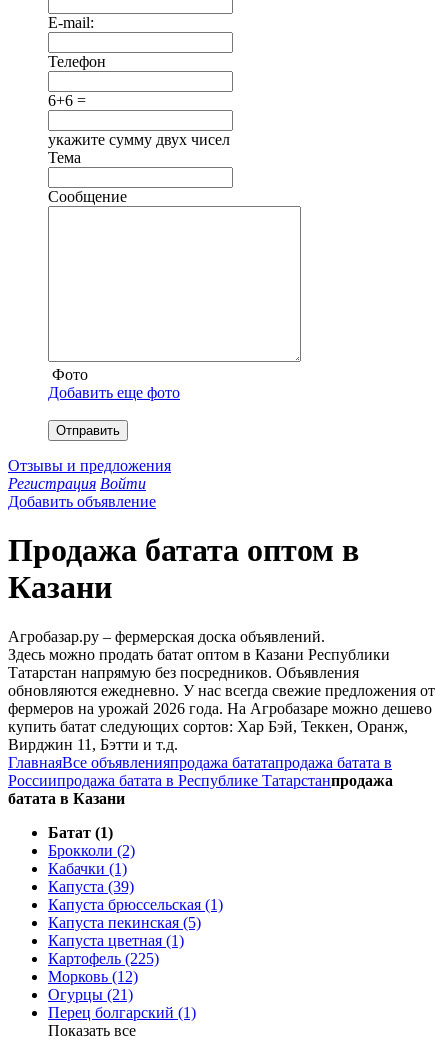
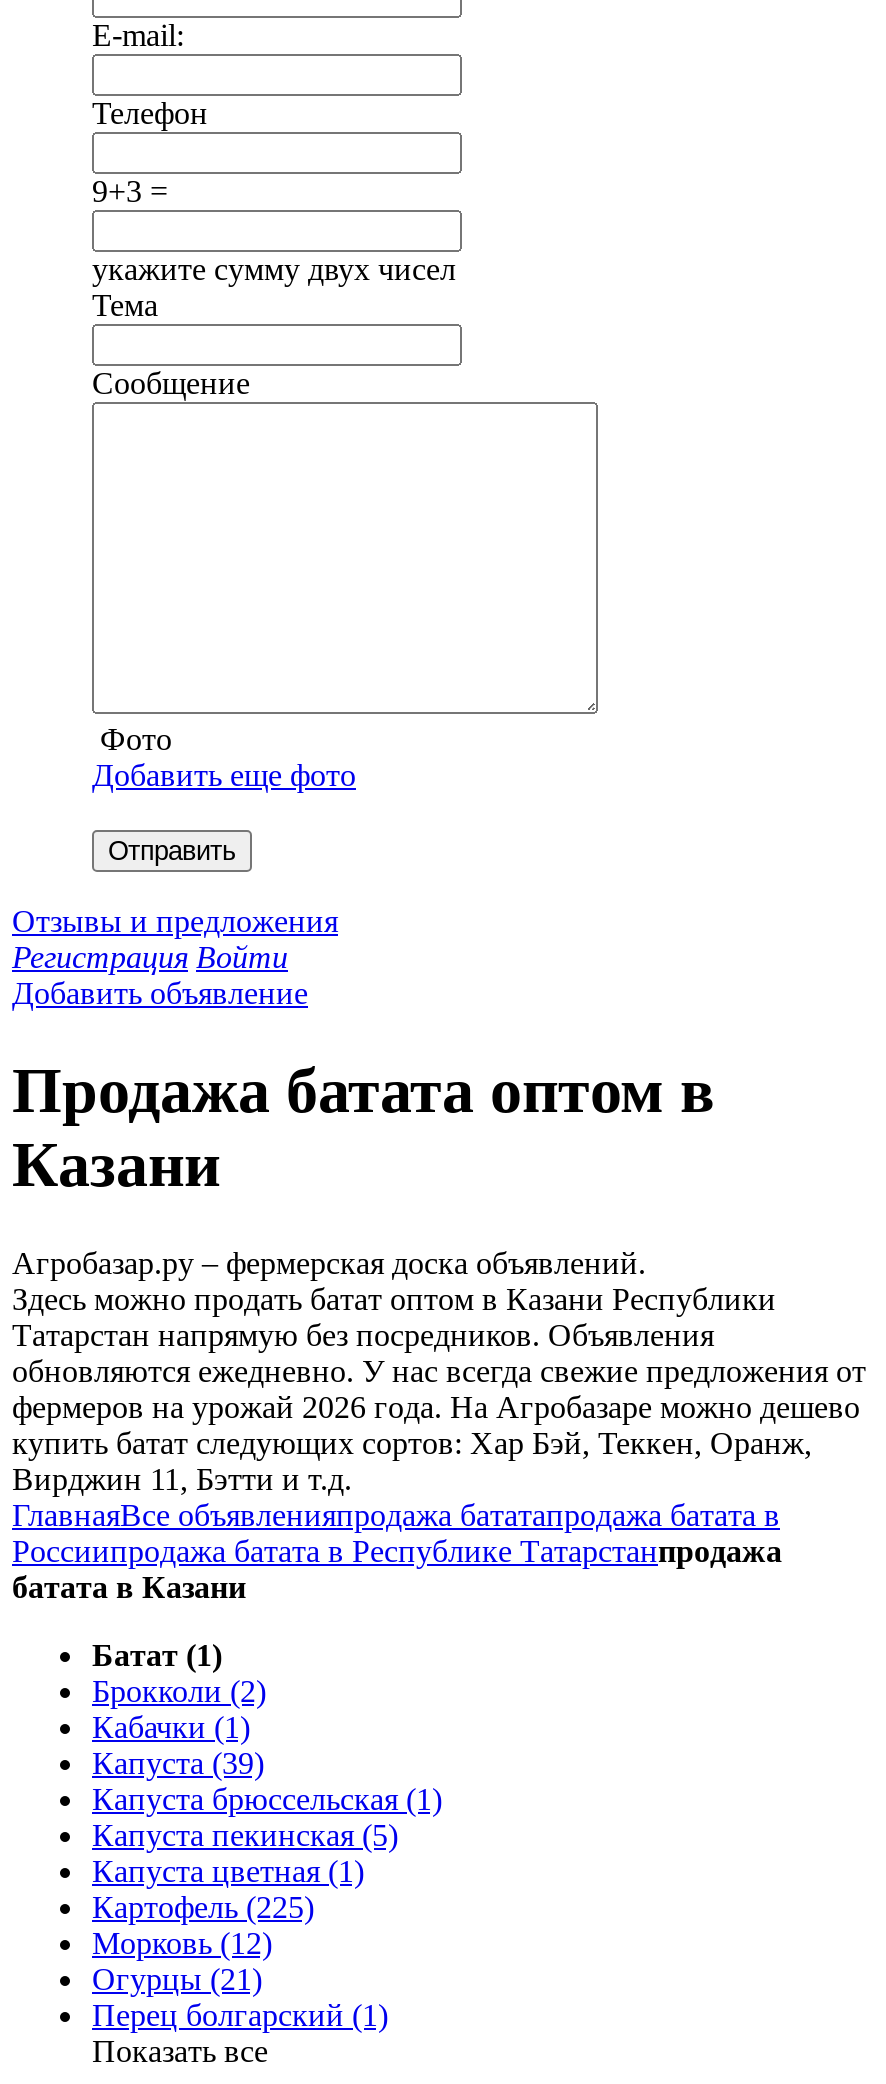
- 6+6 =
+ 9+3 =
